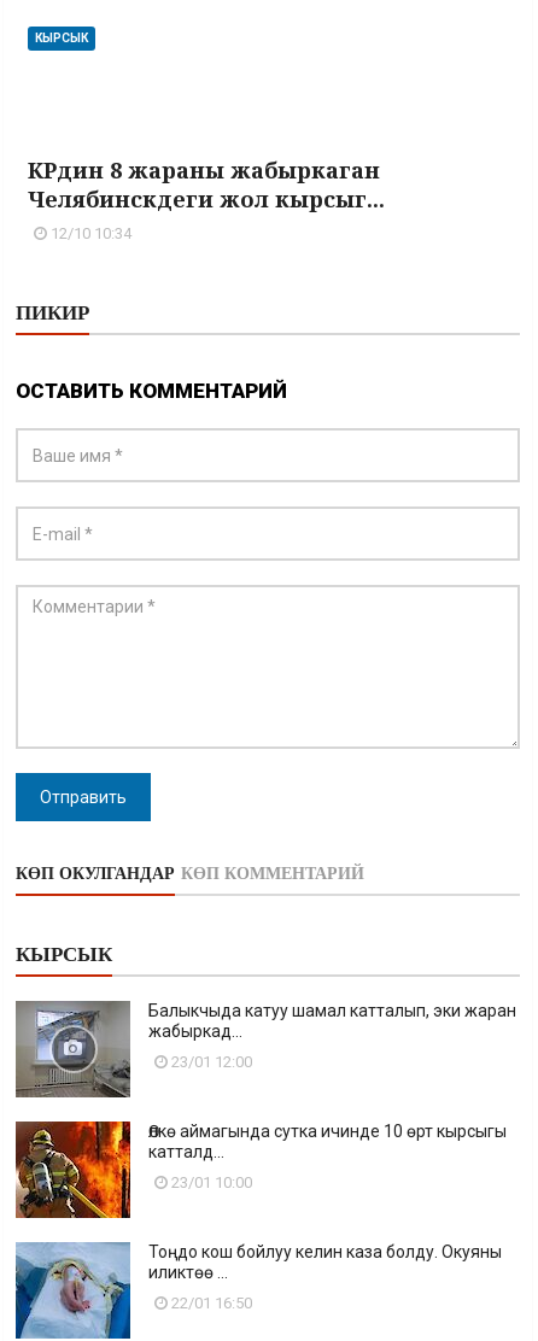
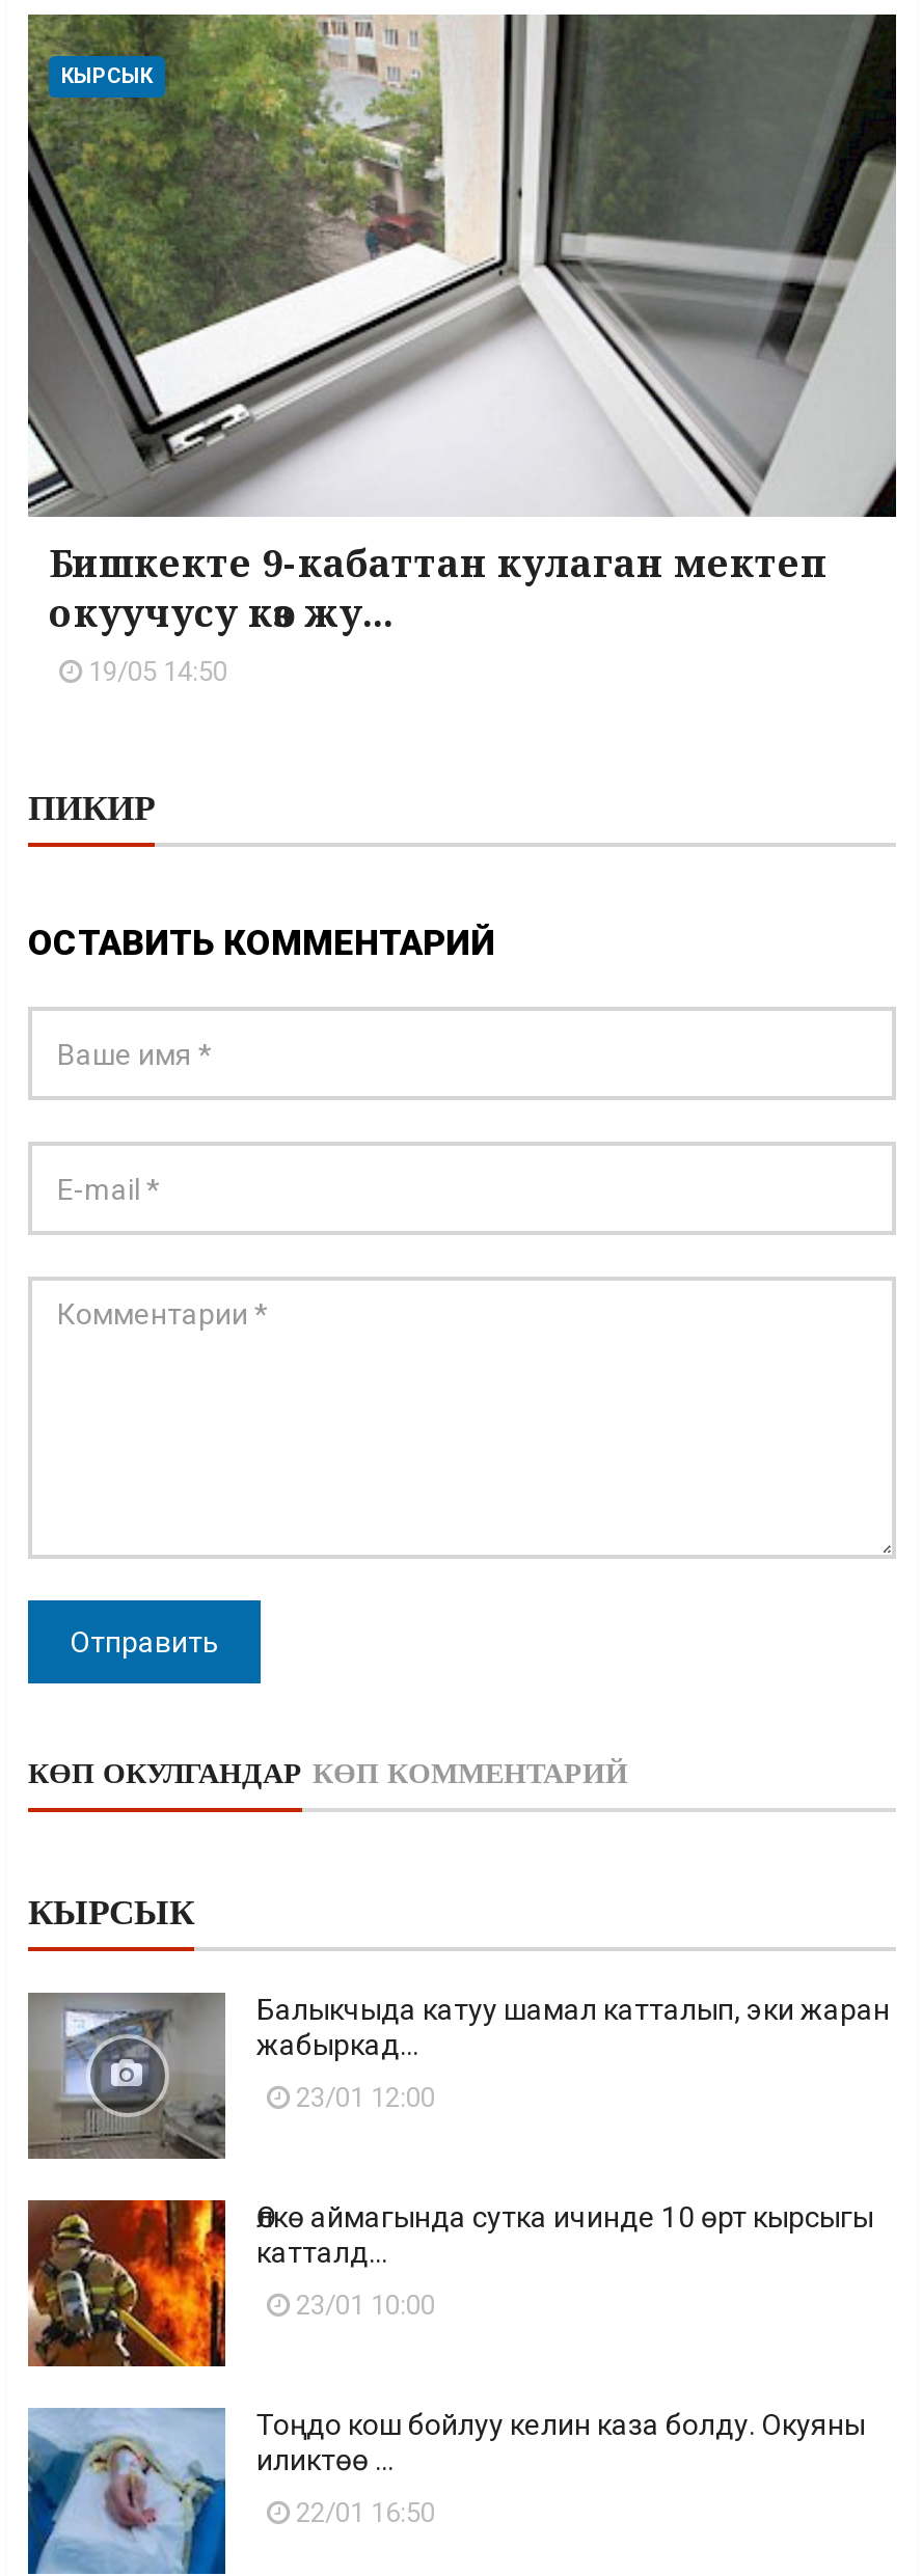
+ [image]

- КРдин 8 жараны жабыркаган
- Челябинскдеги жол кырсыг...
- 12/10 10:34
+ Бишкекте 9-кабаттан кулаган мектеп
+ окуучусу көз жу...
+ 19/05 14:50
